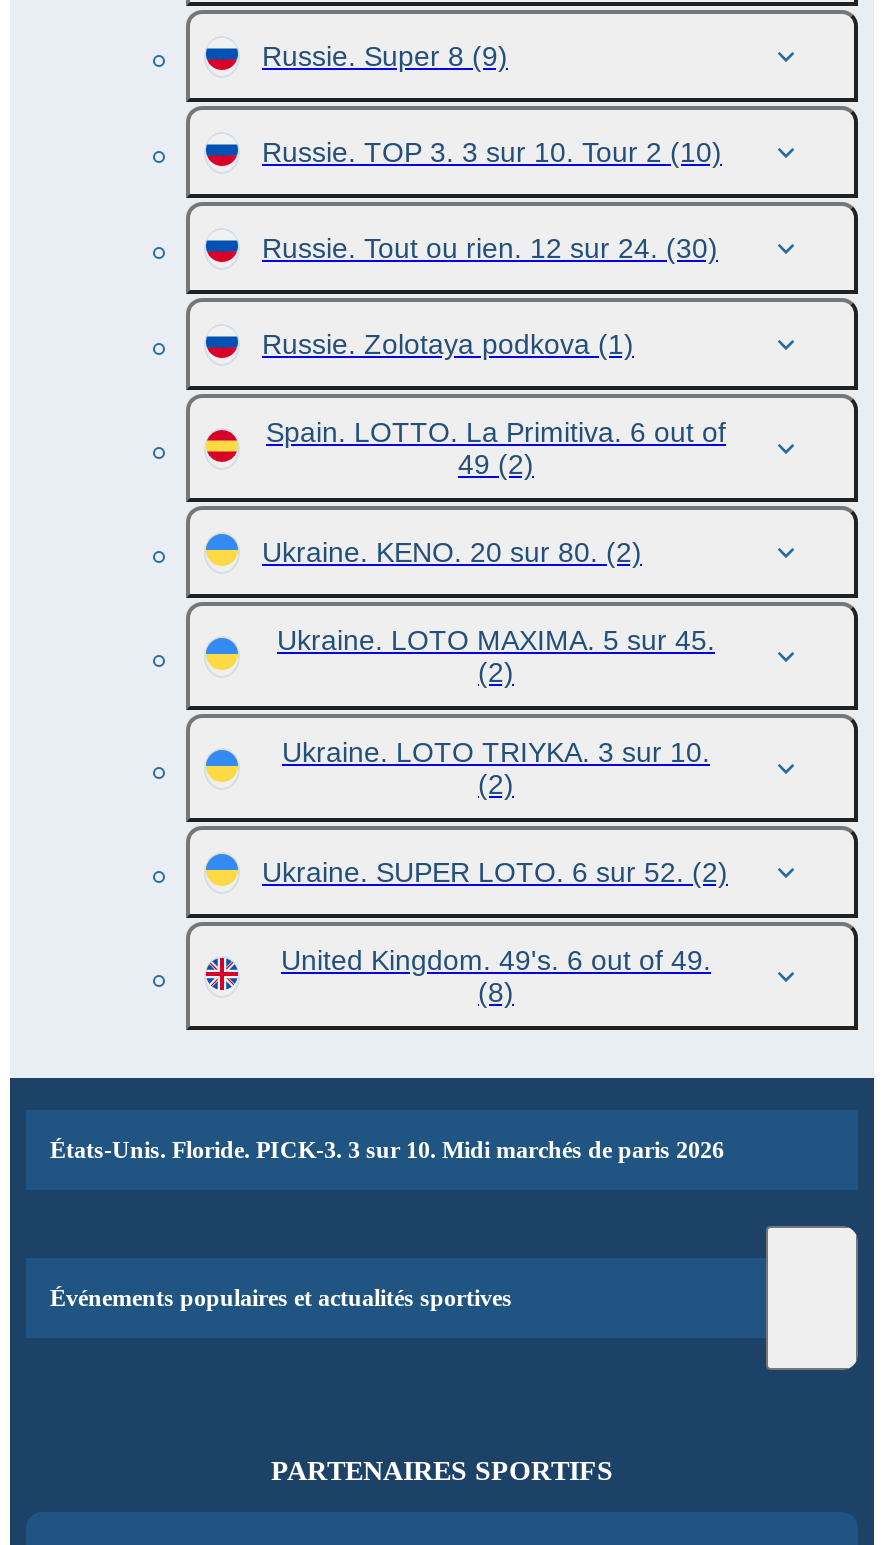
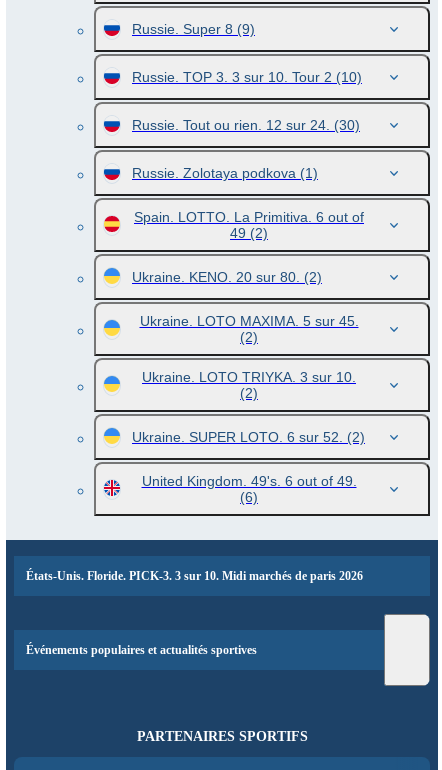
- (8)
+ (6)
